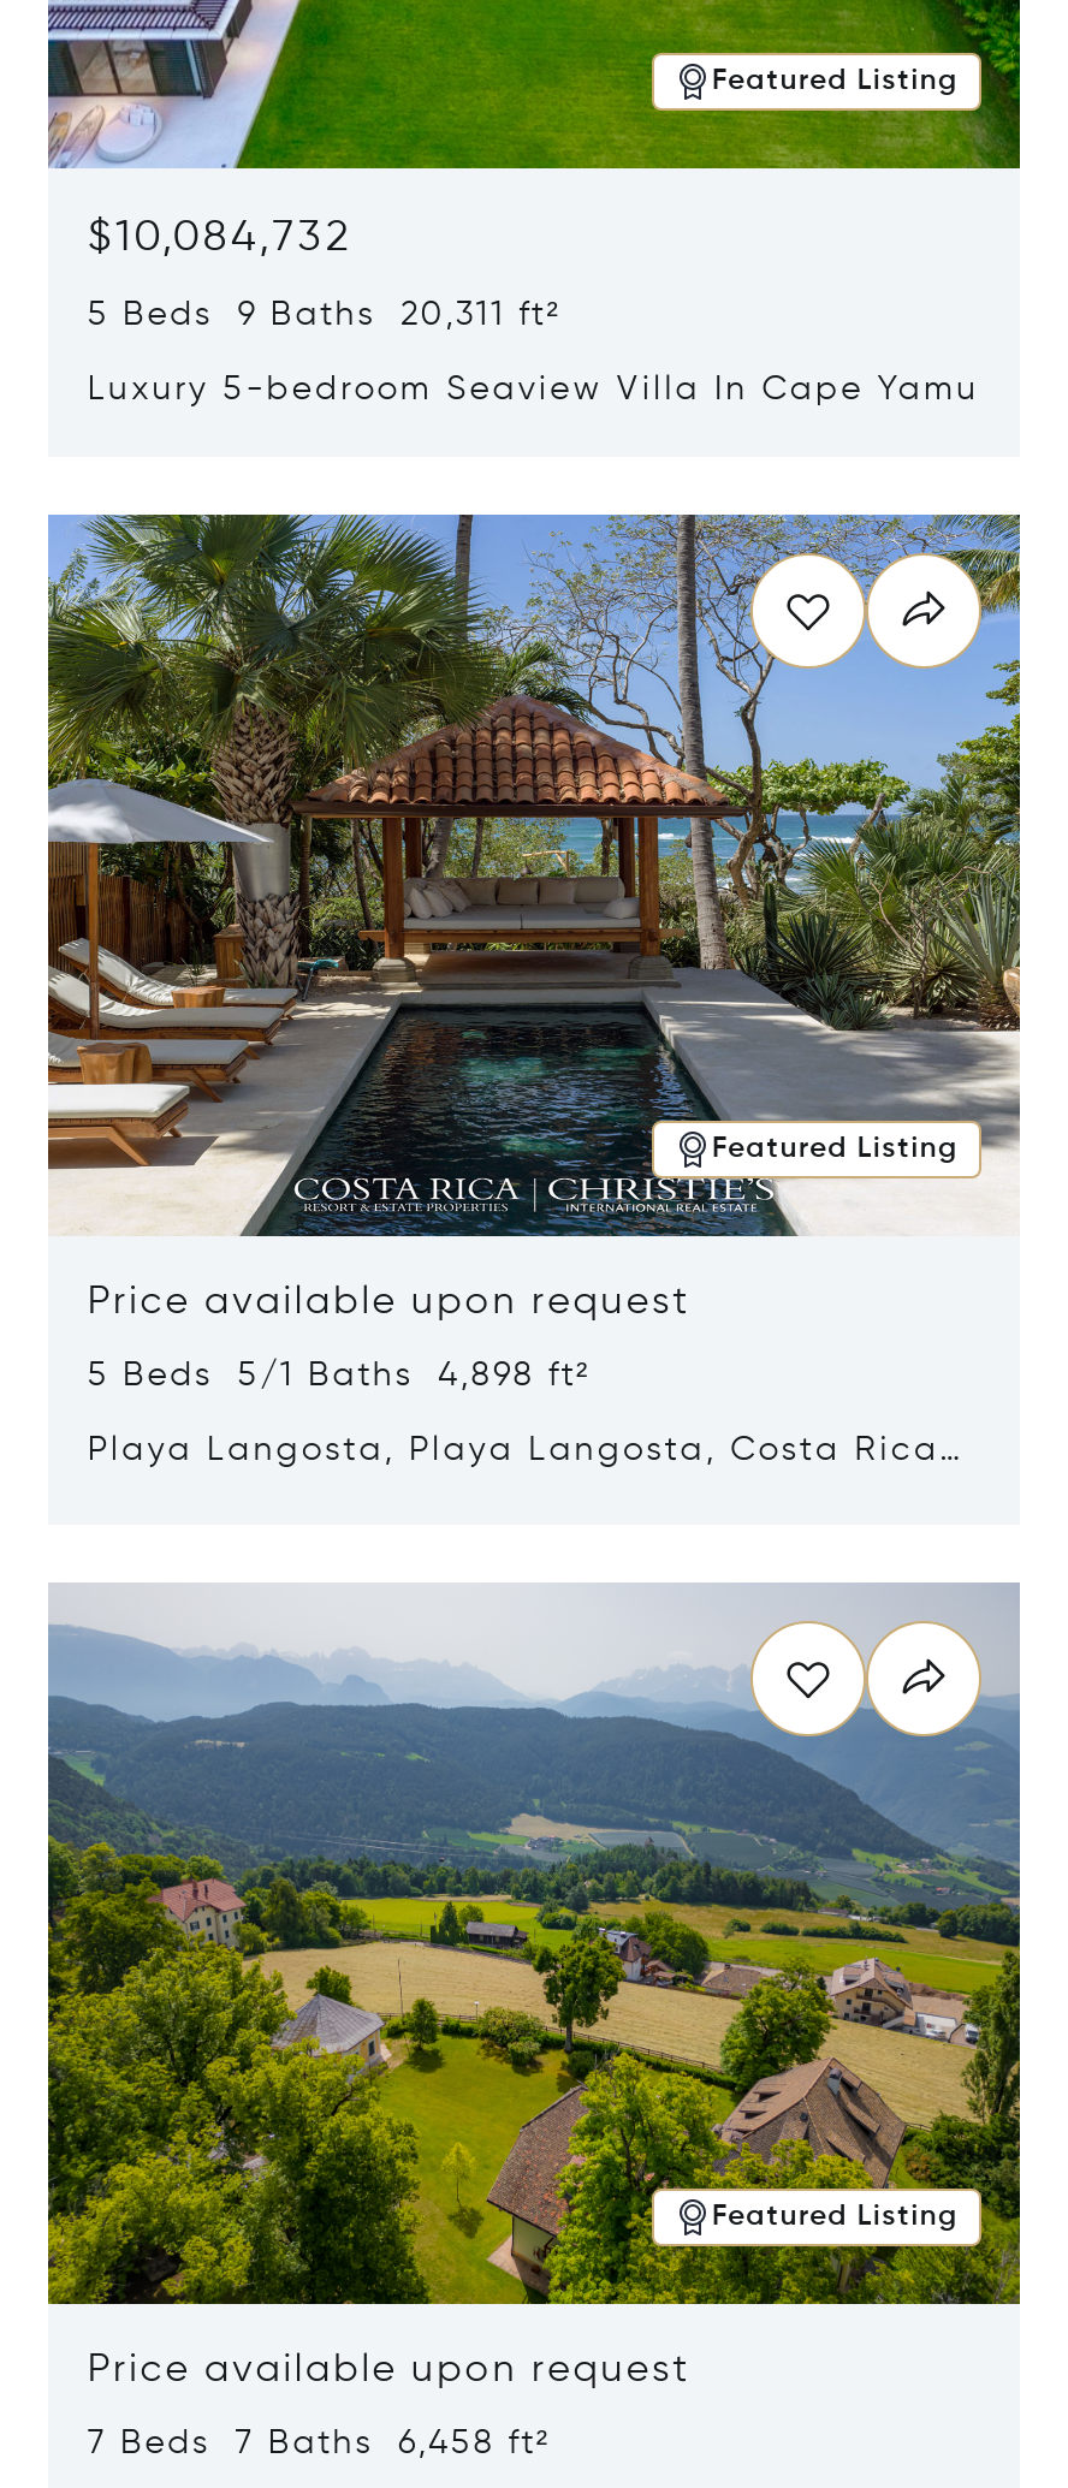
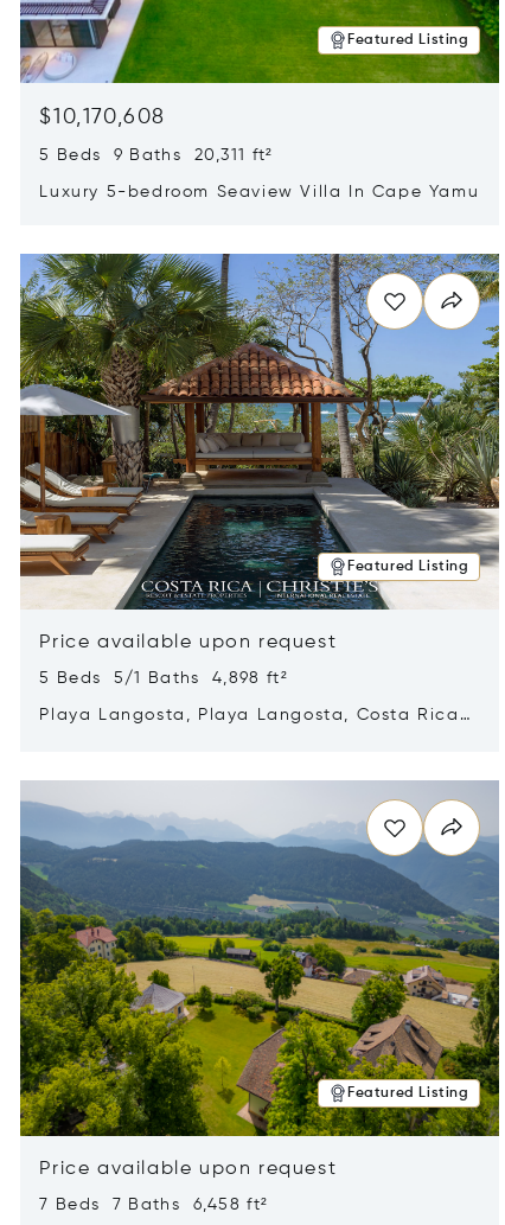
- $10,084,732
+ $10,170,608
